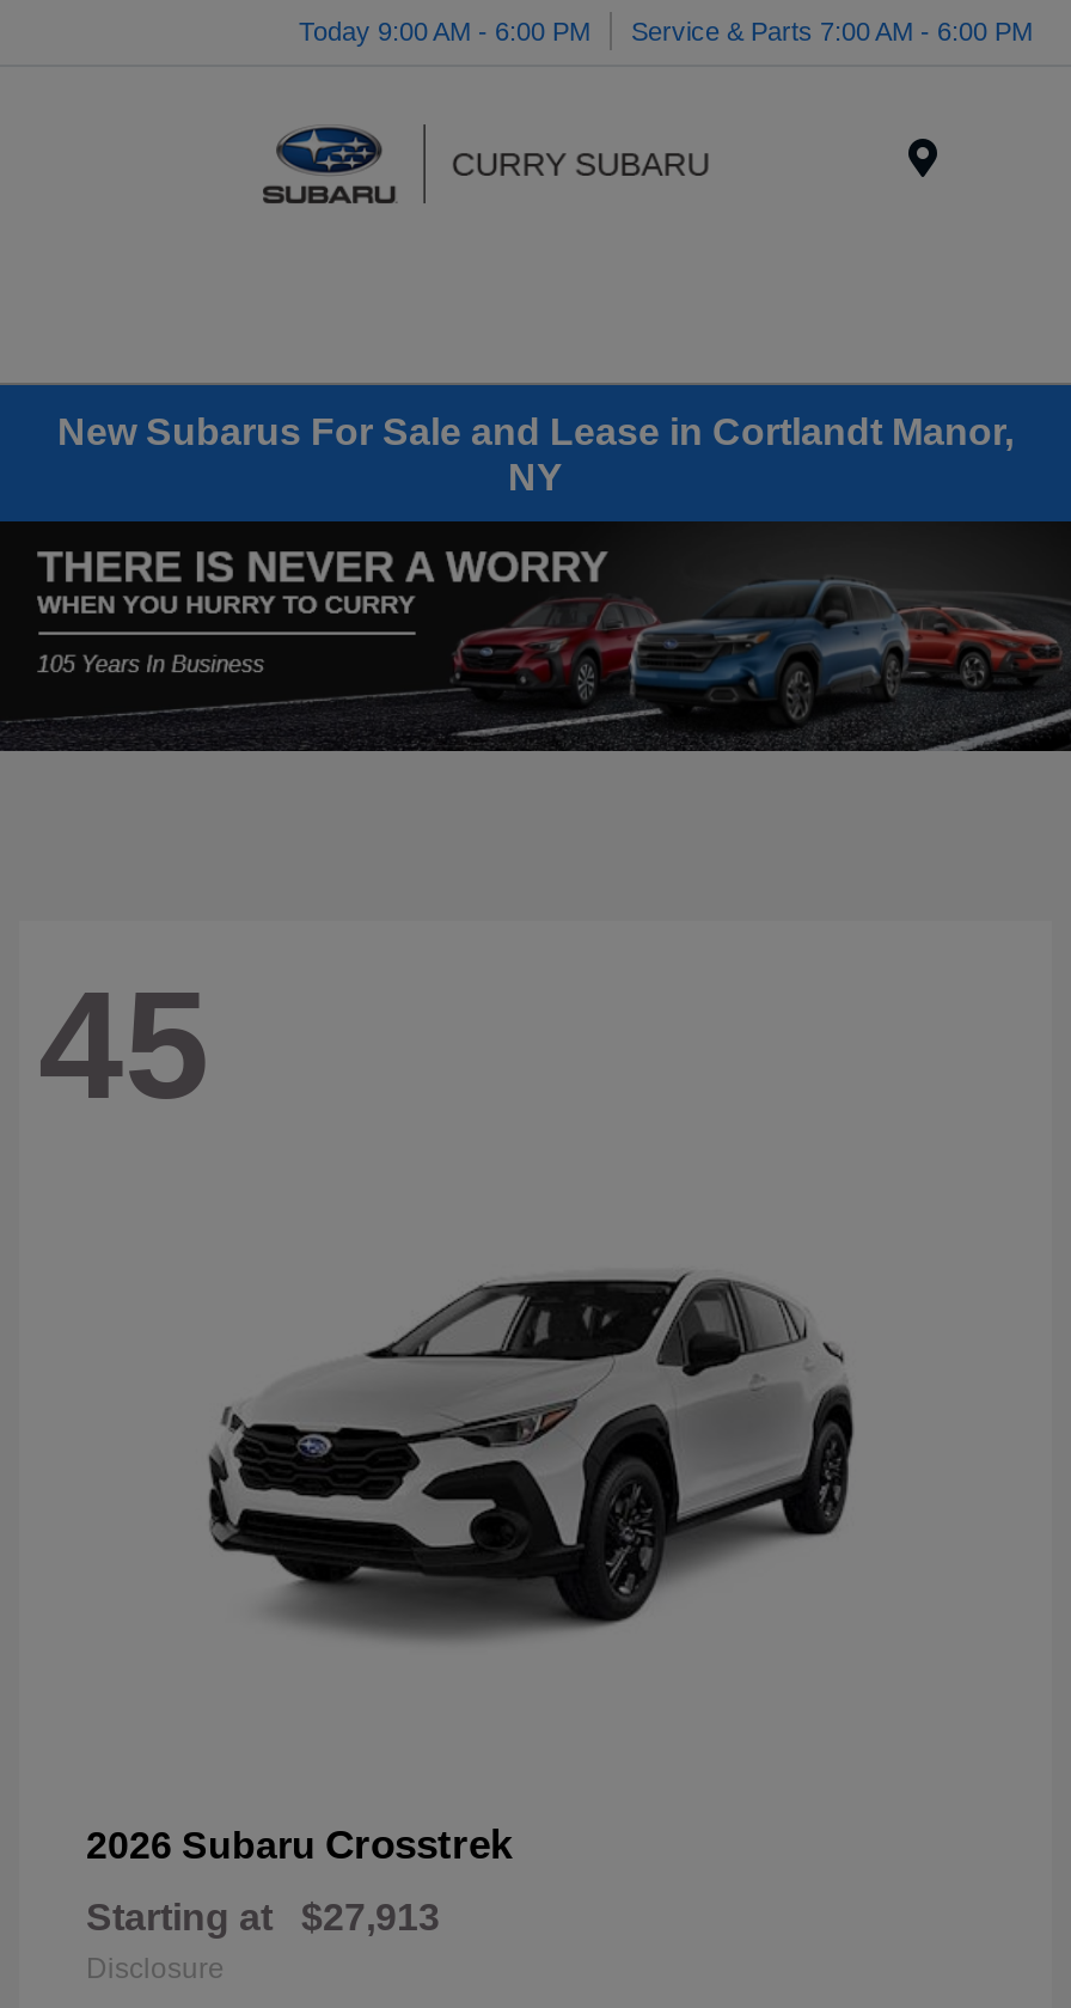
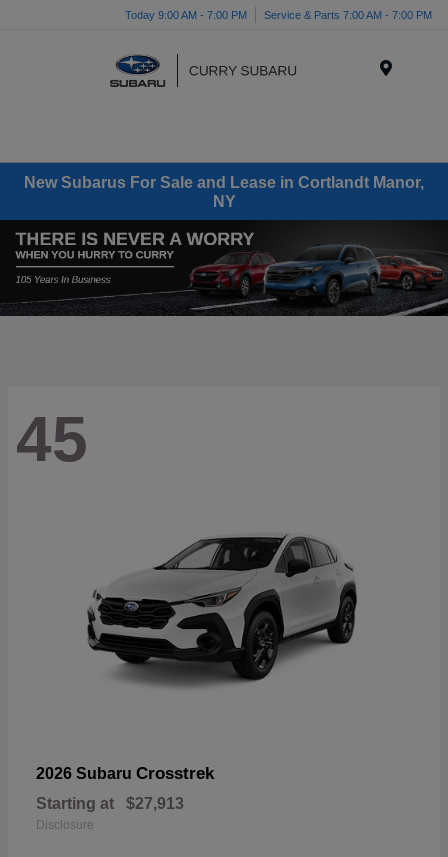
- Today 9:00 AM - 6:00 PM
+ Today 9:00 AM - 7:00 PM

- Service & Parts 7:00 AM - 6:00 PM
+ Service & Parts 7:00 AM - 7:00 PM
